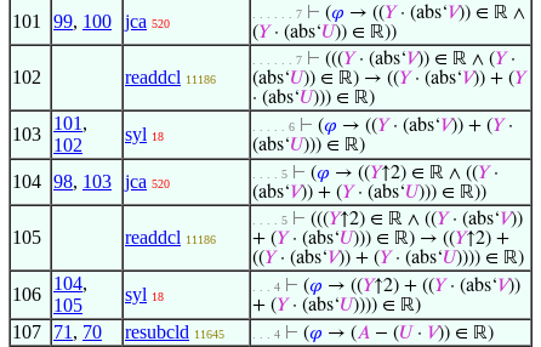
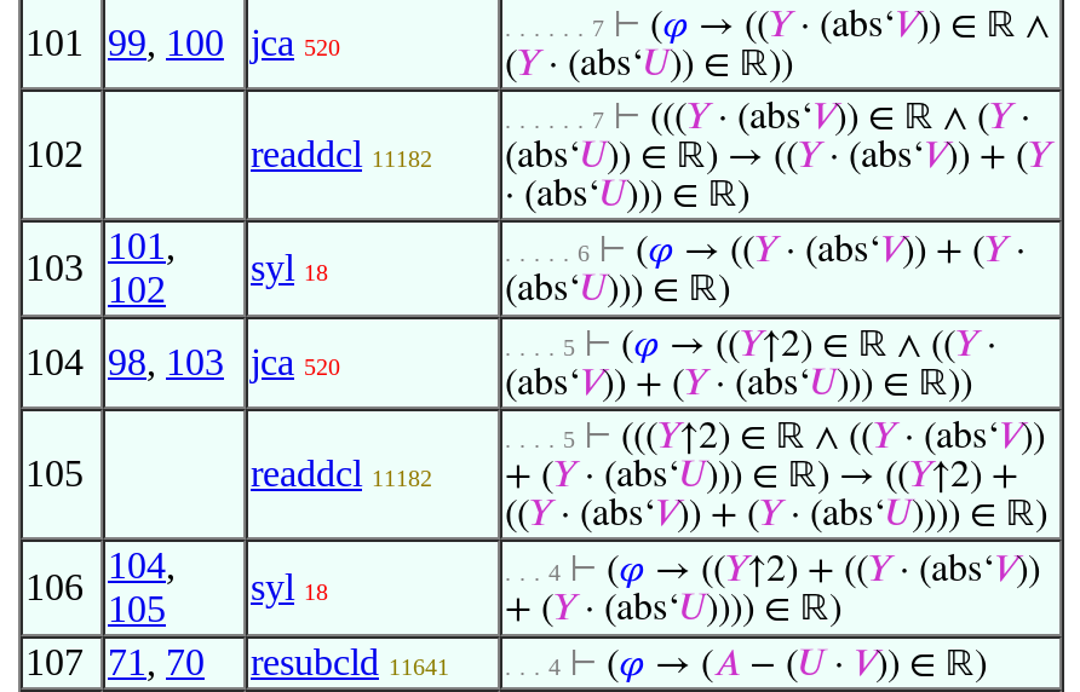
- readdcl 11186
+ readdcl 11182

- readdcl 11186
+ readdcl 11182

- resubcld 11645
+ resubcld 11641
